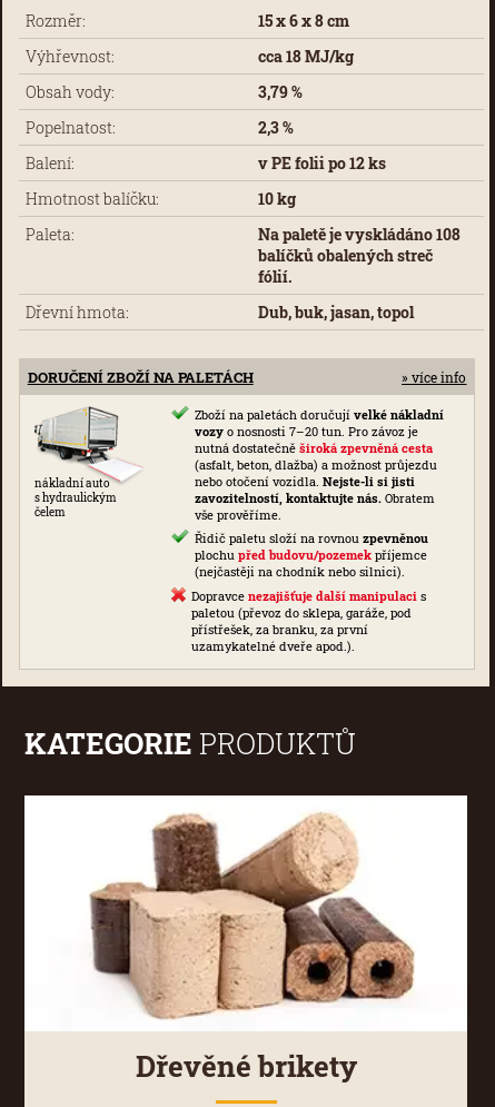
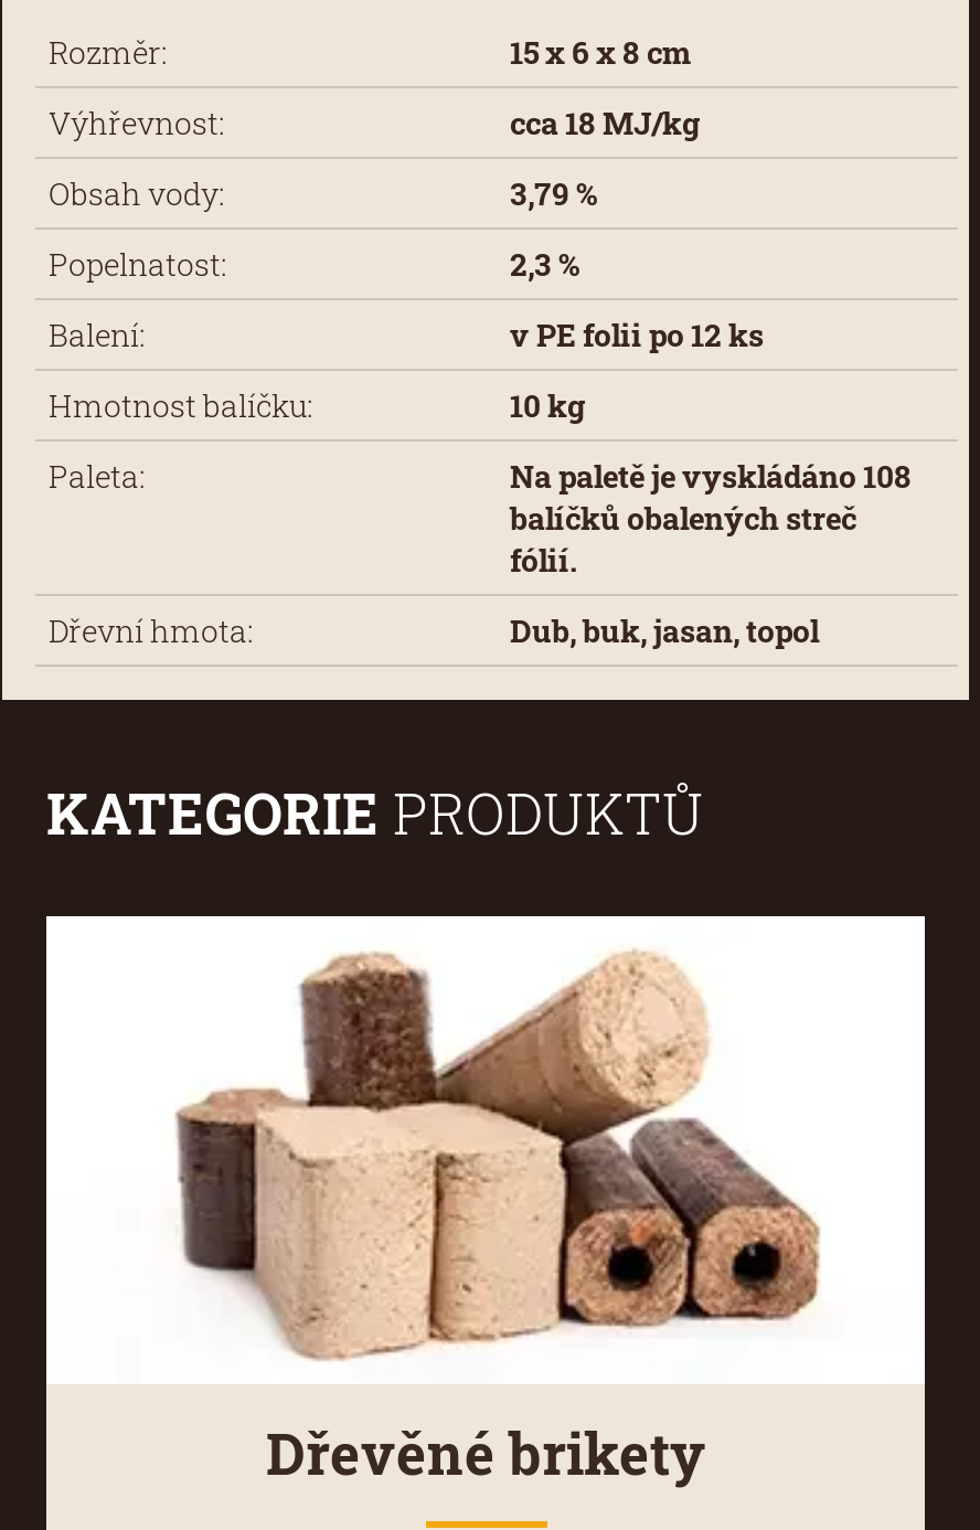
- DORUČENÍ ZBOŽÍ NA PALETÁCH
- » více info

- [image]
- nákladní auto
- s hydraulickým
- čelem

- Zboží na paletách doručují velké nákladní
- vozy o nosnosti 7–20 tun. Pro závoz je
- nutná dostatečně široká zpevněná cesta
- (asfalt, beton, dlažba) a možnost průjezdu
- nebo otočení vozidla. Nejste-li si jisti
- zavozitelností, kontaktujte nás. Obratem
- vše prověříme.
- Řidič paletu složí na rovnou zpevněnou
- plochu před budovu/pozemek příjemce
- (nejčastěji na chodník nebo silnici).
- Dopravce nezajišťuje další manipulaci s
- paletou (převoz do sklepa, garáže, pod
- přístřešek, za branku, za první
- uzamykatelné dveře apod.).
